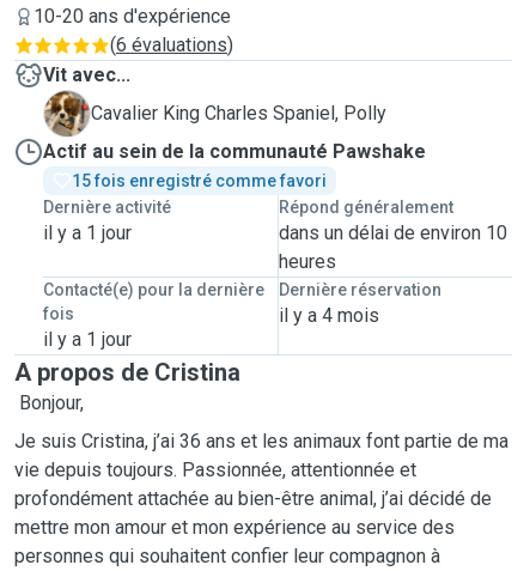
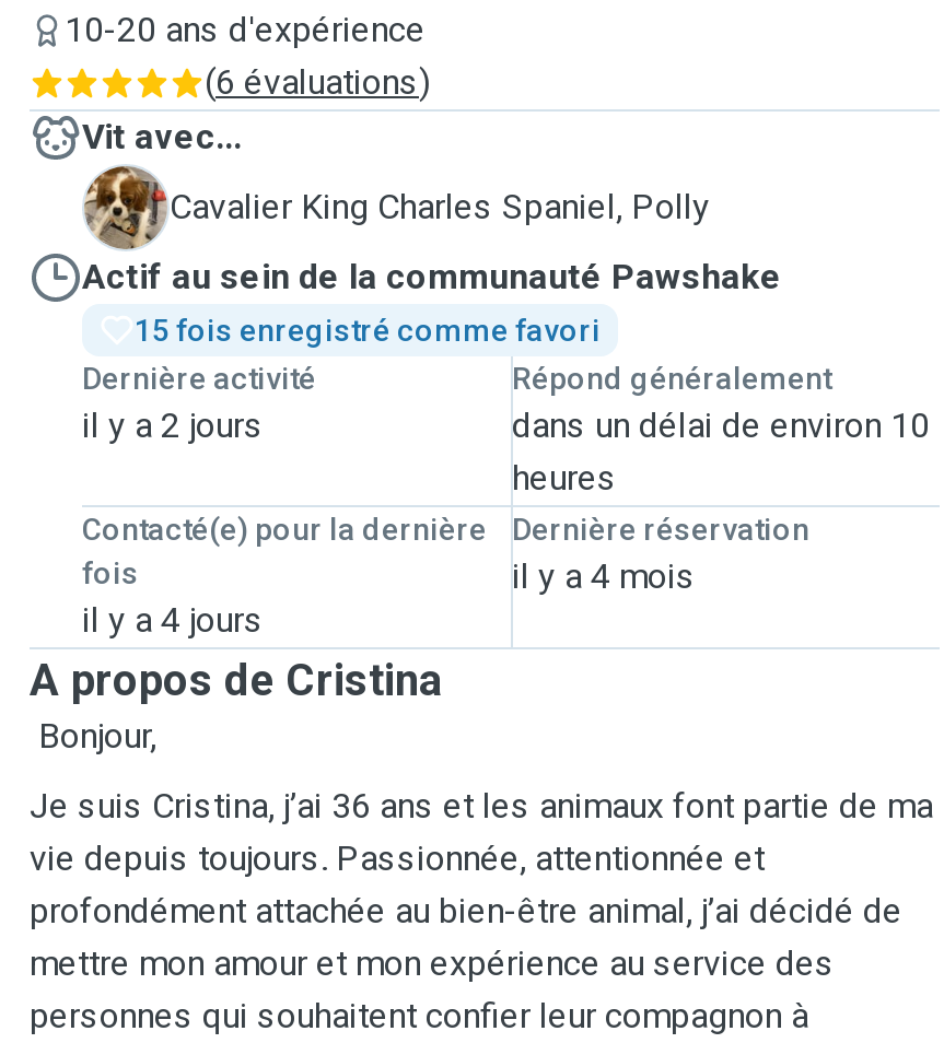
- il y a 1 jour
+ il y a 2 jours

- il y a 1 jour
+ il y a 4 jours
